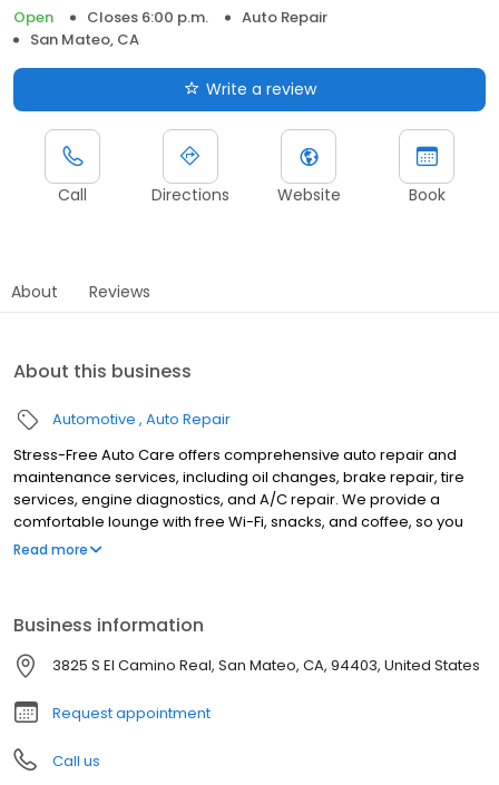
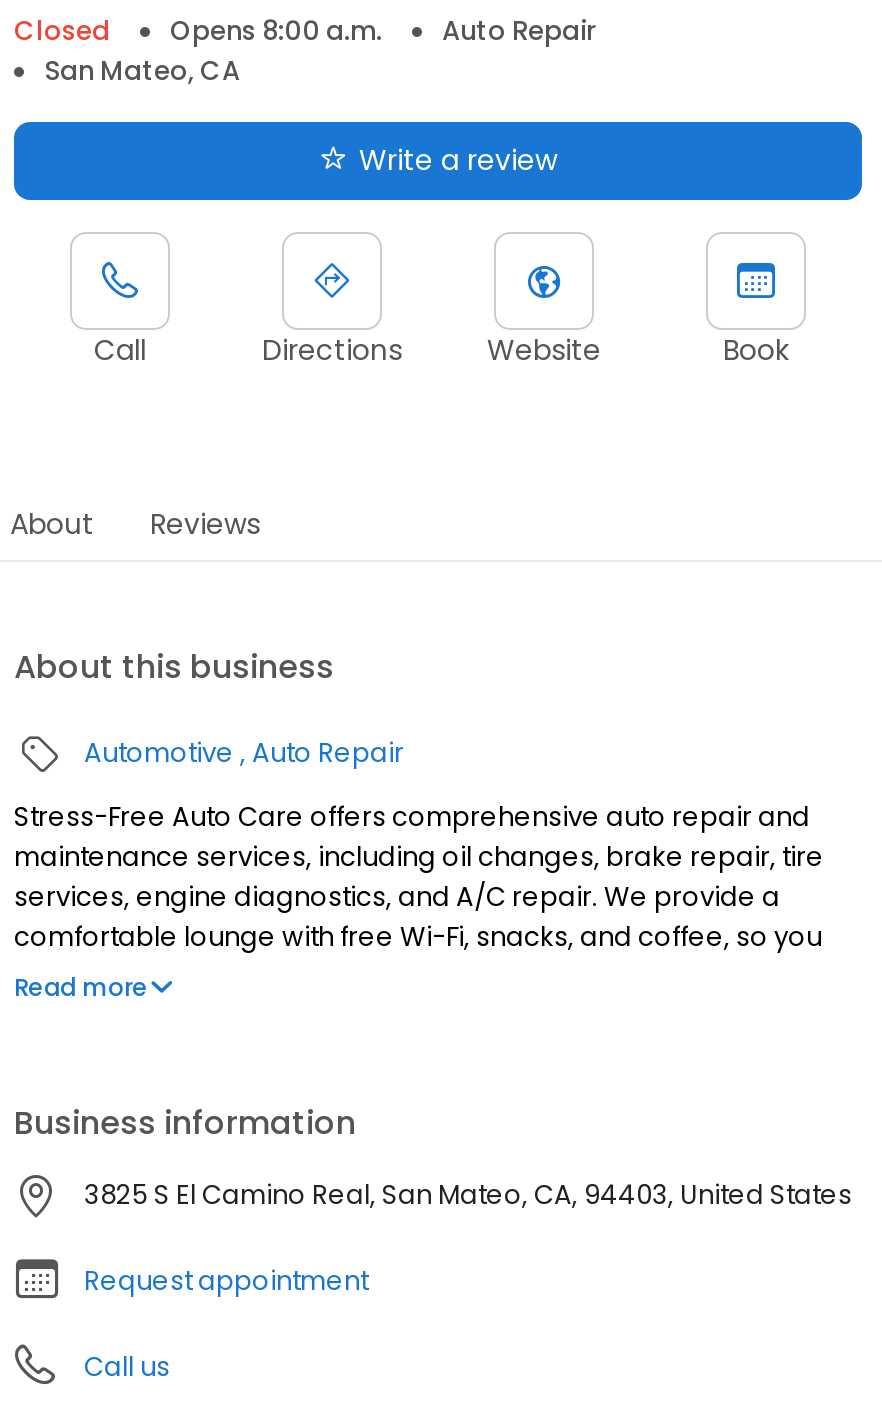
- Open
- Closes 6:00 p.m.
+ Closed
+ Opens 8:00 a.m.
